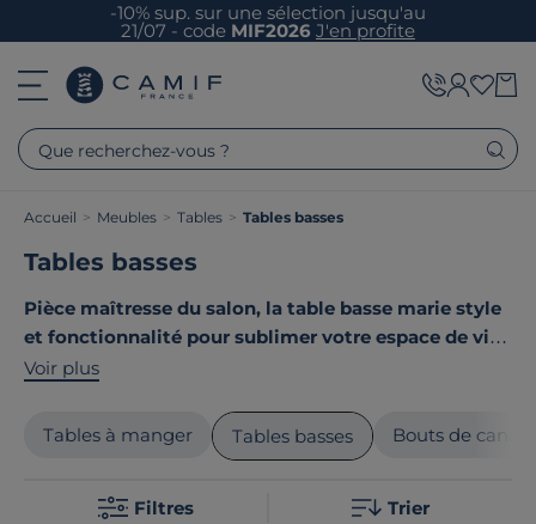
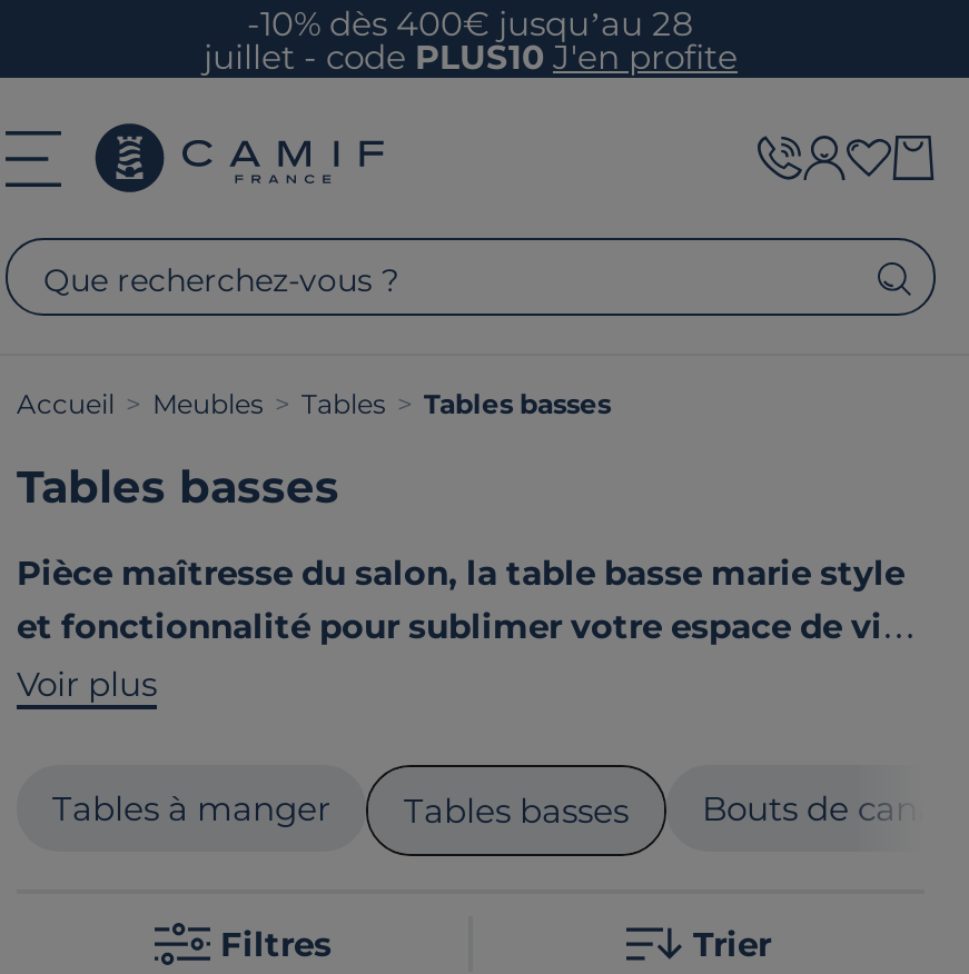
- -10% sup. sur une sélection jusqu'au
- 21/07 - codeMIF2026 J'en profite
+ -10% dès 400€ jusqu’au 28
+ juillet - codePLUS10 J'en profite
